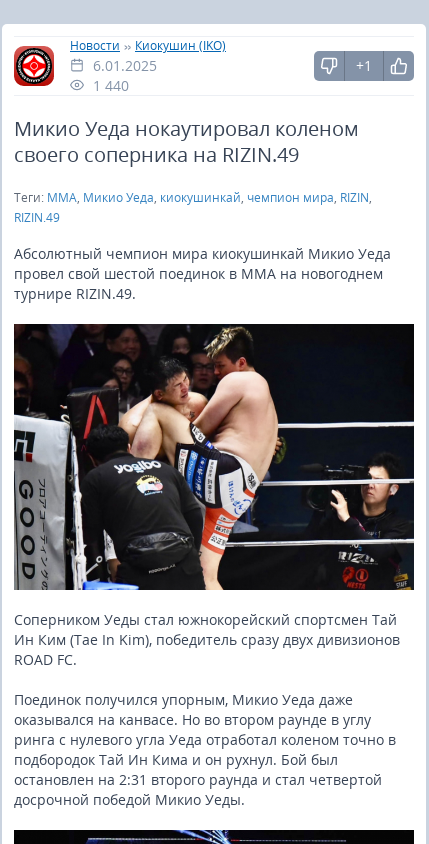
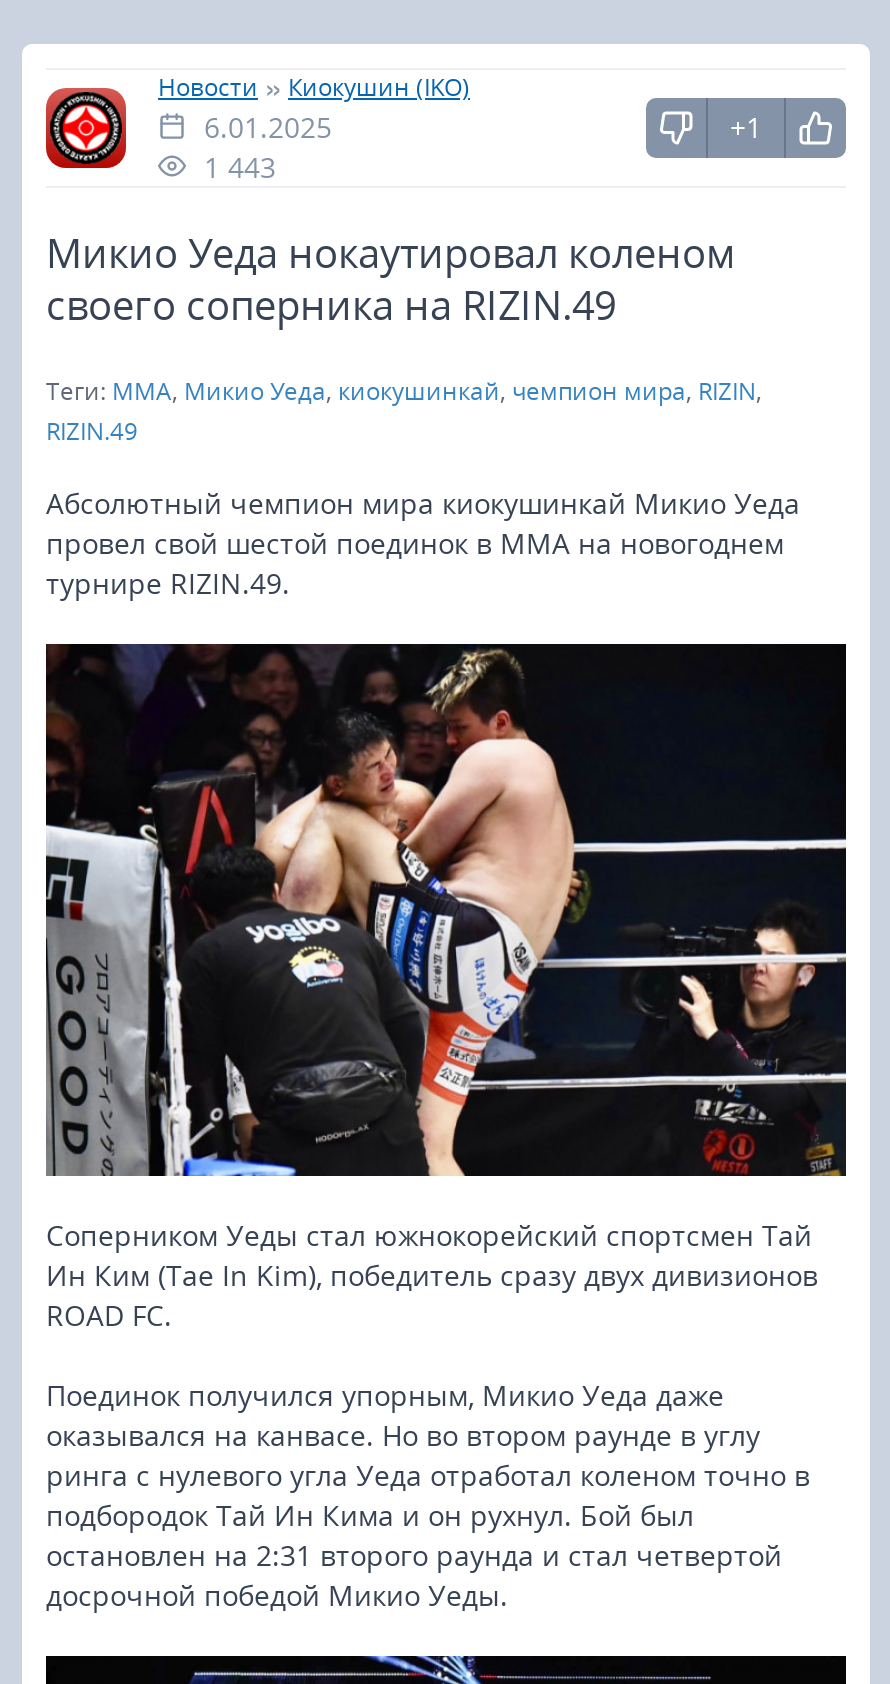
- 1 440
+ 1 443
